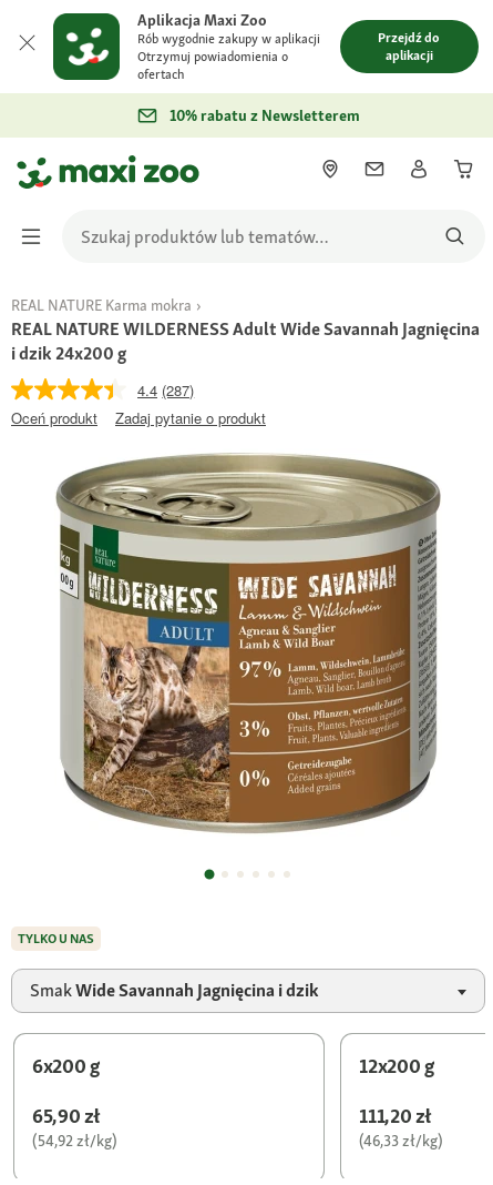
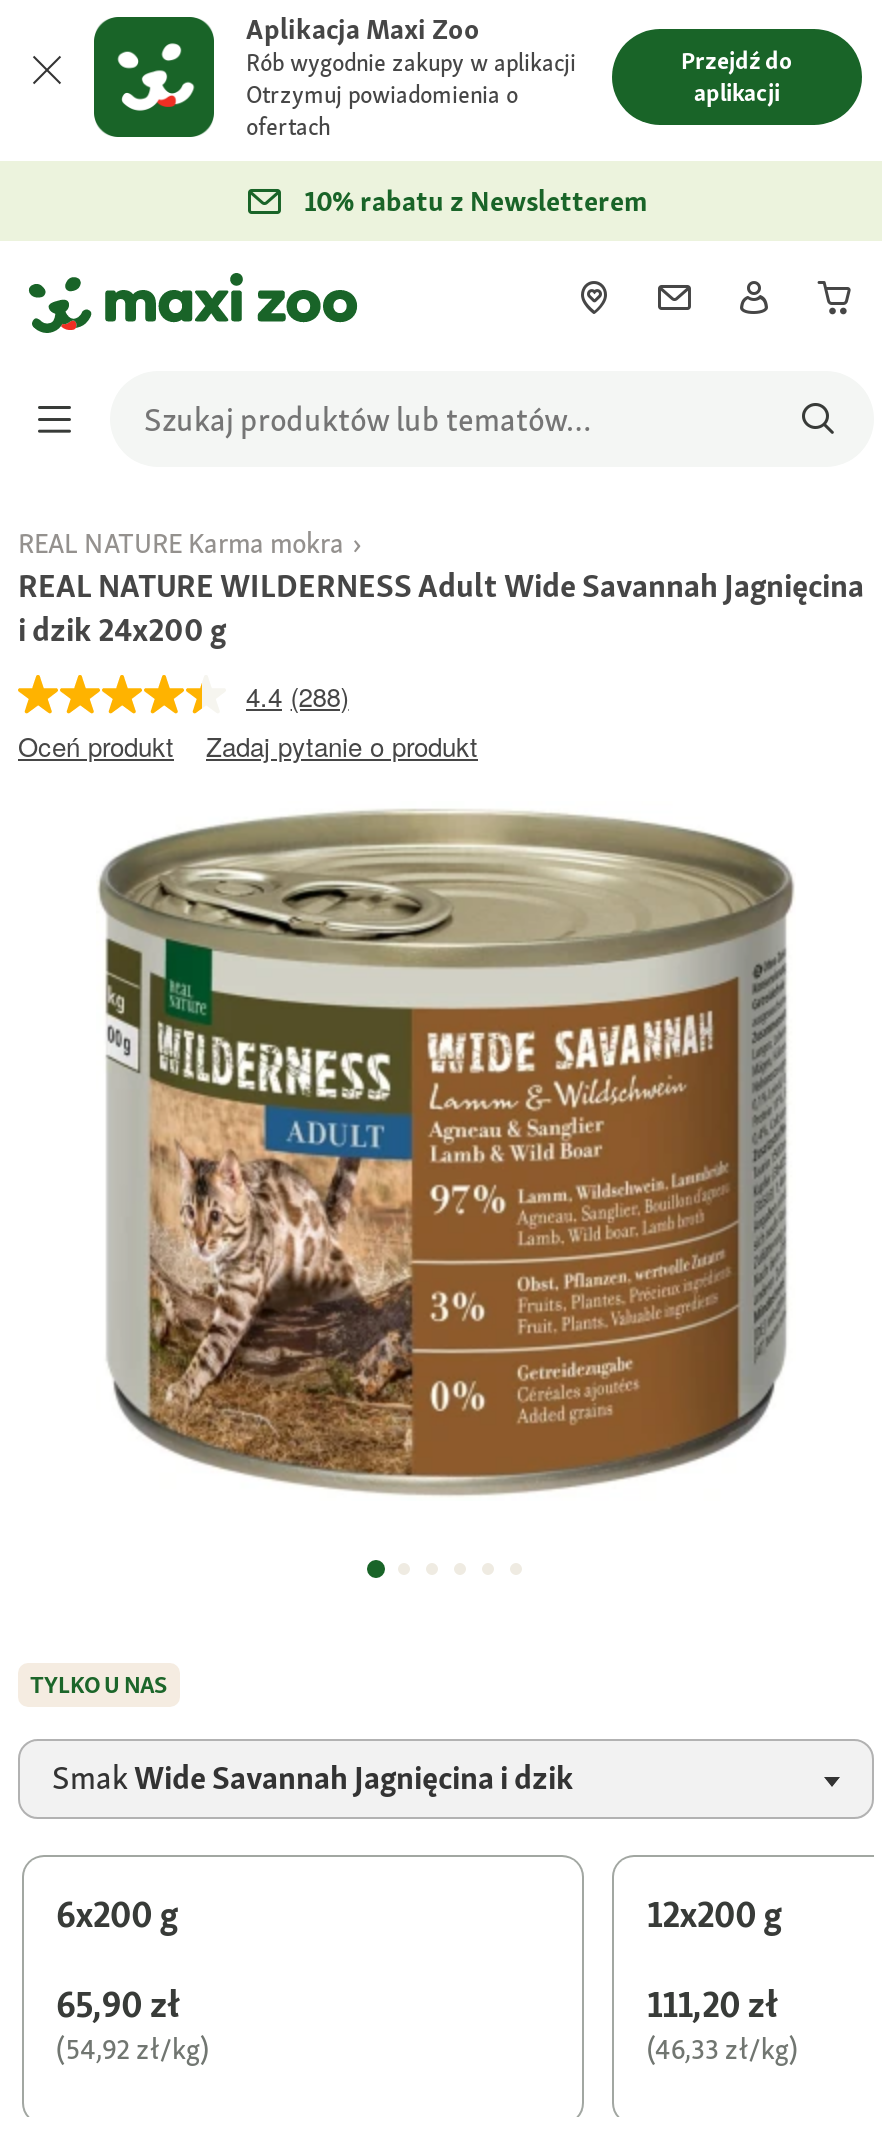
- 4.4 (287)
+ 4.4 (288)
